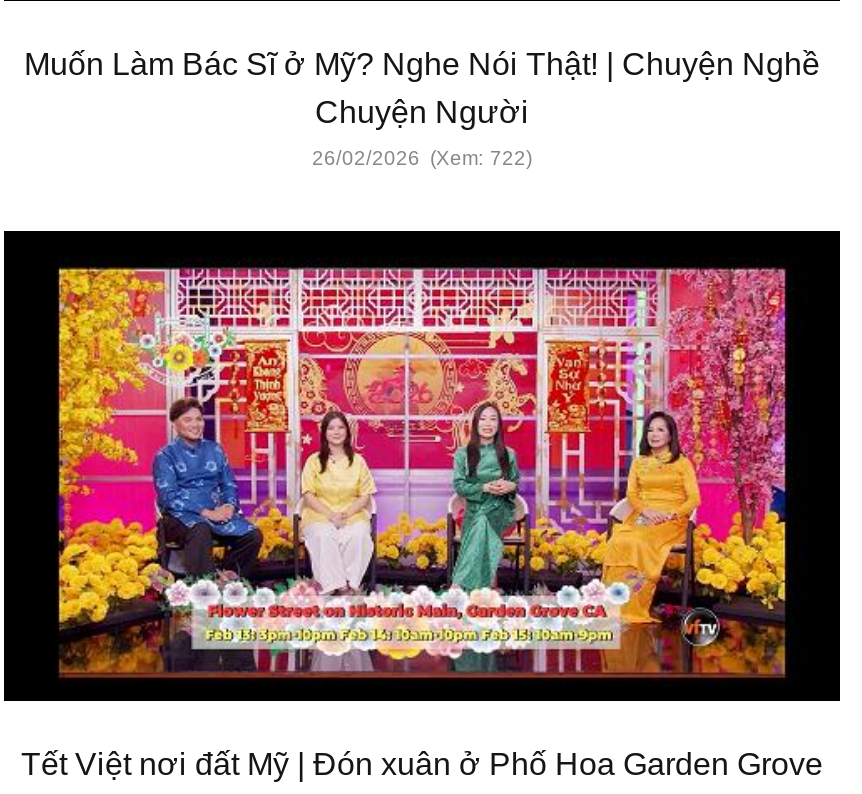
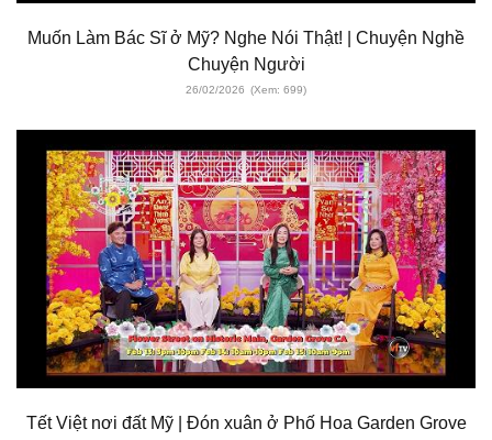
- 26/02/2026 (Xem: 722)
+ 26/02/2026 (Xem: 699)
